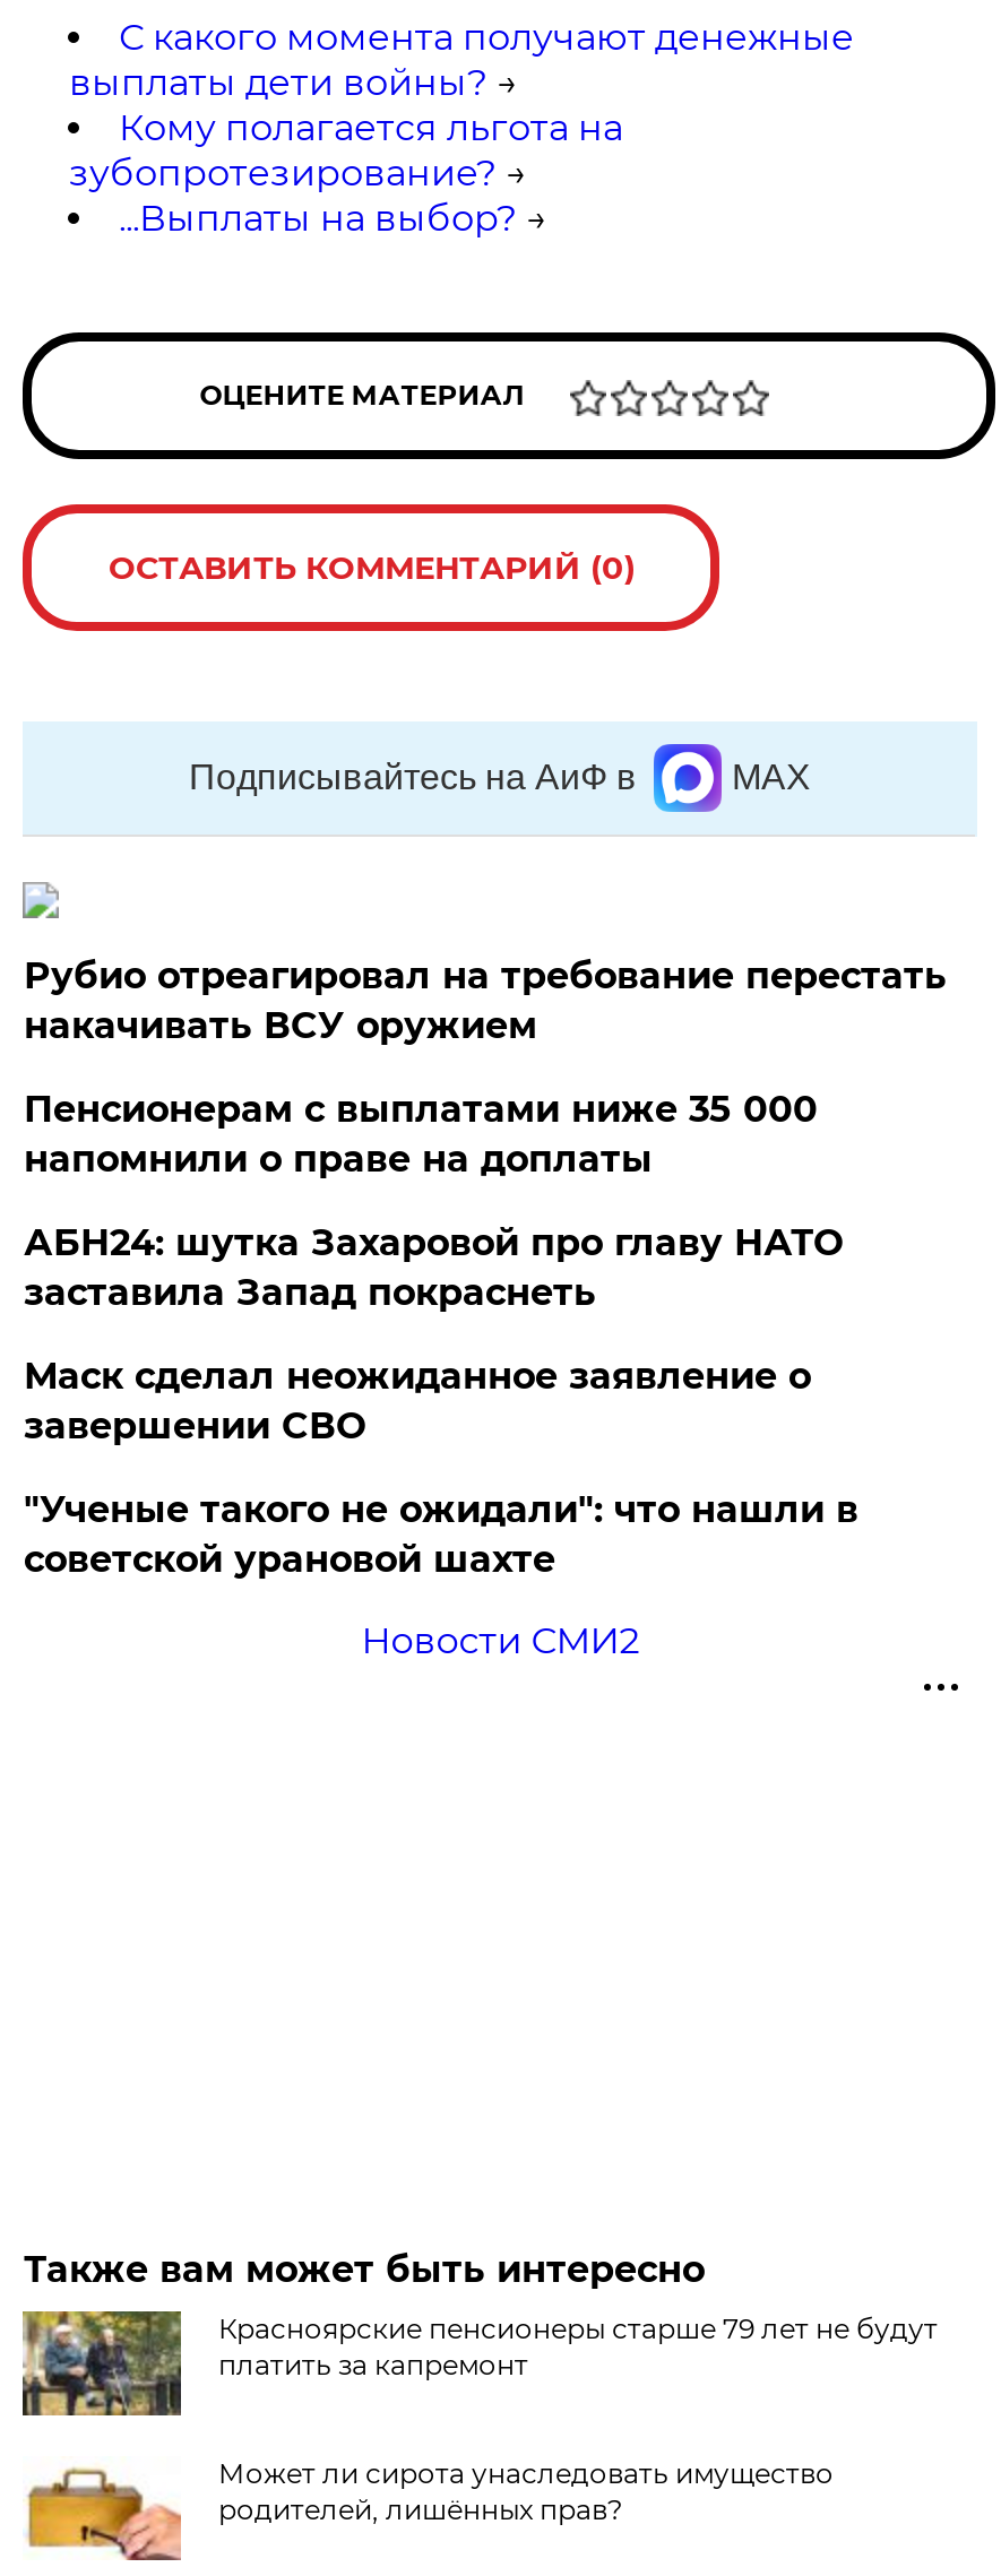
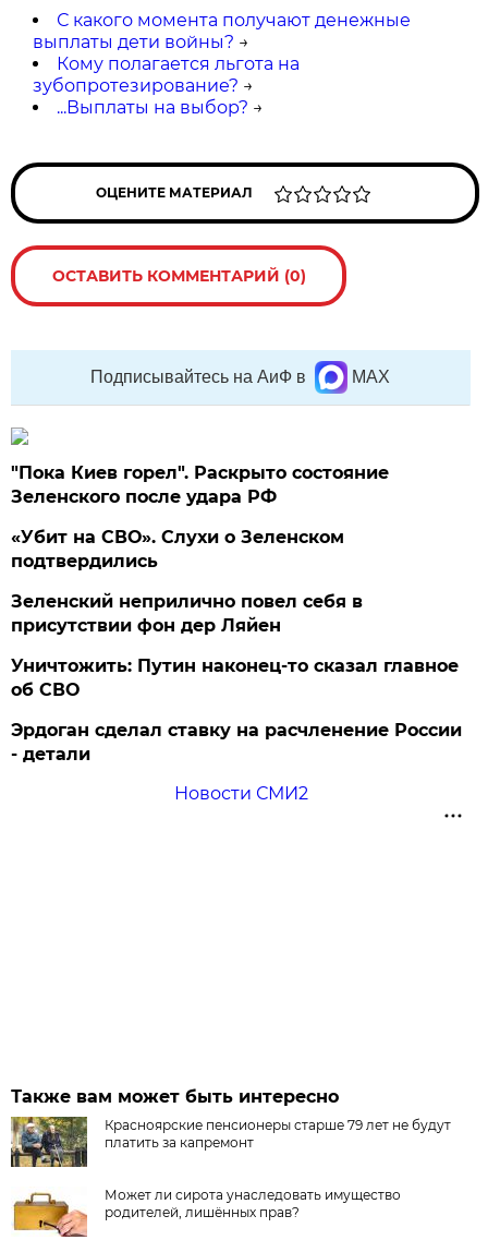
- Рубио отреагировал на требование перестать
- накачивать ВСУ оружием
+ "Пока Киев горел". Раскрыто состояние
+ Зеленского после удара РФ

- Пенсионерам с выплатами ниже 35 000
- напомнили о праве на доплаты
+ «Убит на СВО». Слухи о Зеленском
+ подтвердились

- АБН24: шутка Захаровой про главу НАТО
- заставила Запад покраснеть
+ Зеленский неприлично повел cебя в
+ присутствии фон дер Ляйен

- Маск сделал неожиданное заявление о
- завершении СВО
+ Уничтожить: Путин наконец-то сказал главное
+ об СВО

- "Ученые такого не ожидали": что нашли в
- советской урановой шахте
+ Эрдоган сделал ставку на расчленение России
+ - детали
